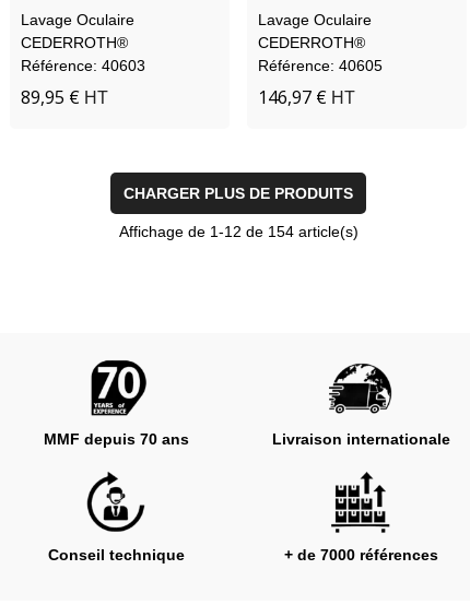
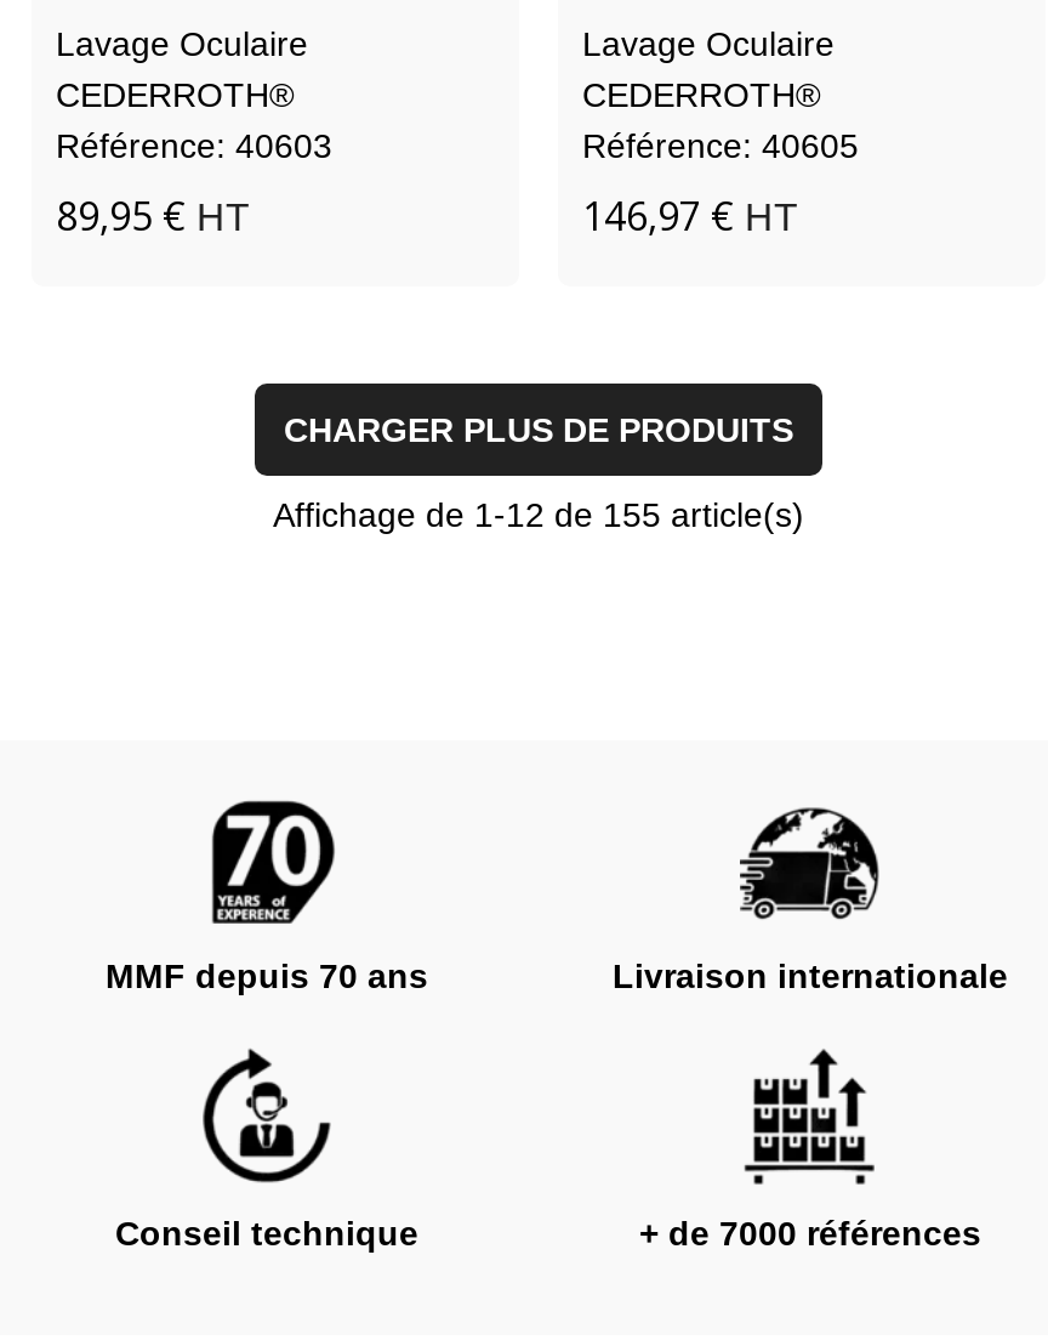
- Affichage de 1-12 de 154 article(s)
+ Affichage de 1-12 de 155 article(s)
